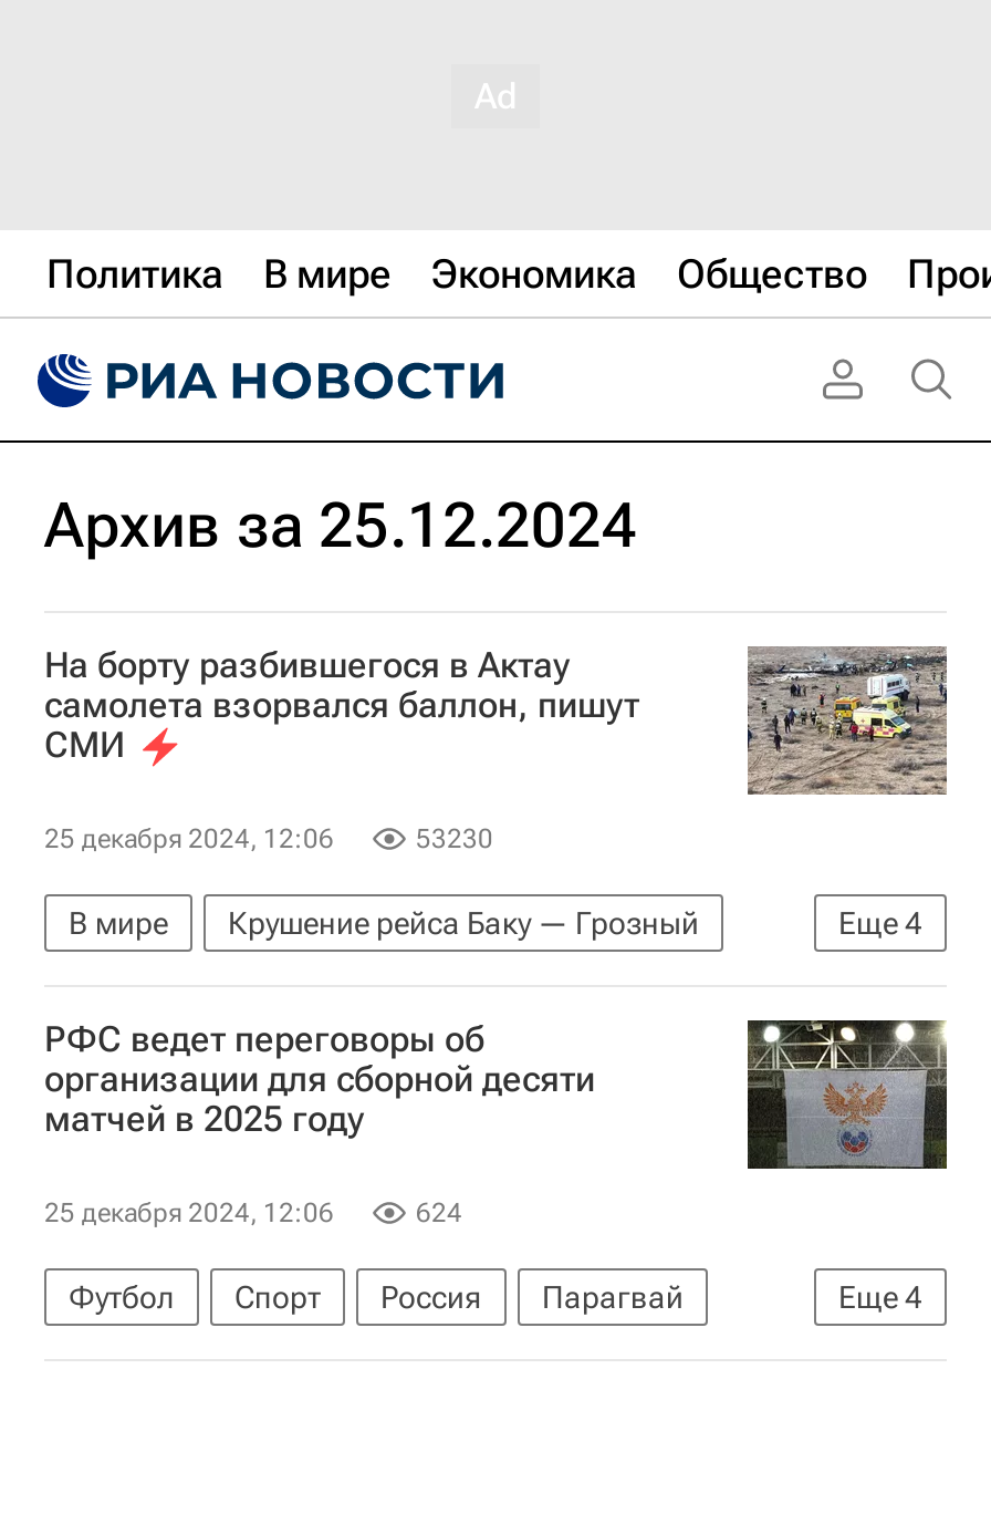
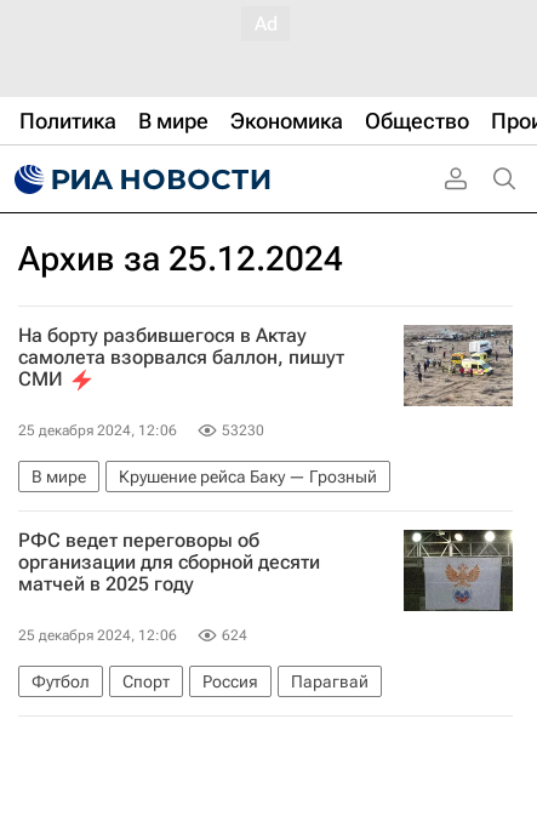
- Еще 4

- Еще 4
